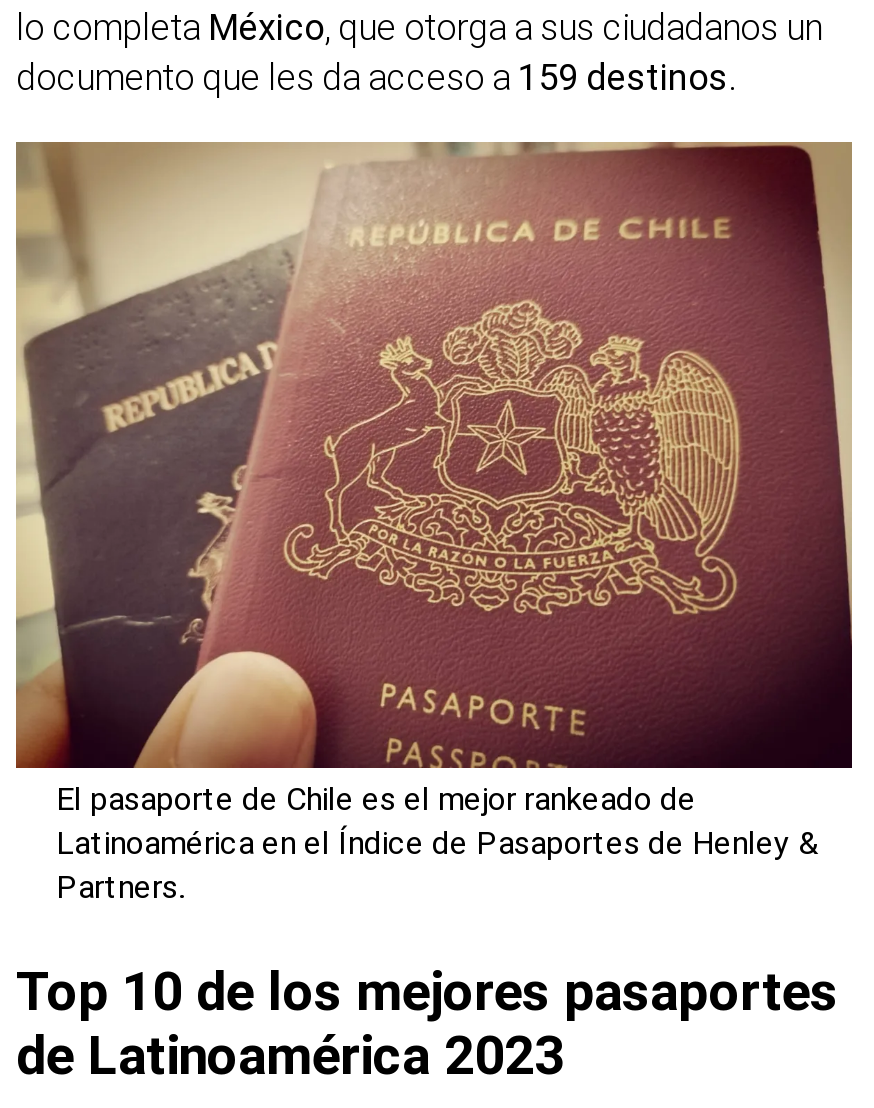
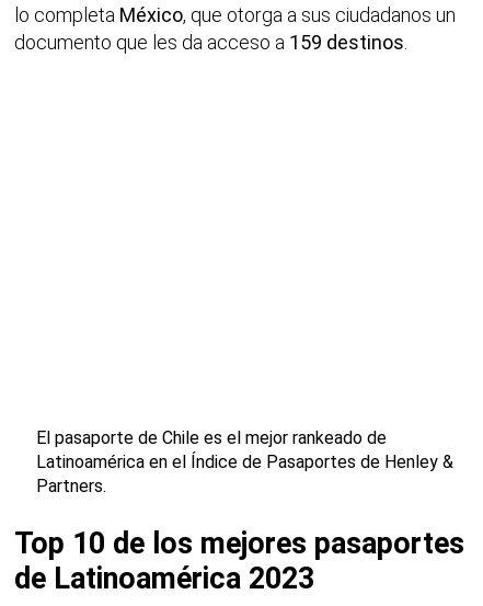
- [image]
